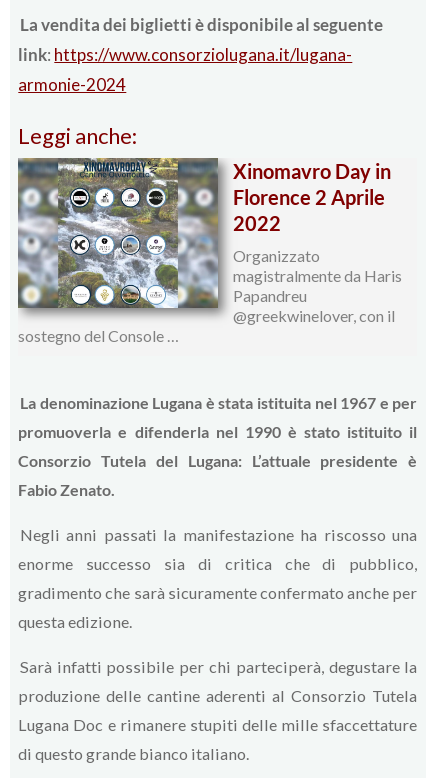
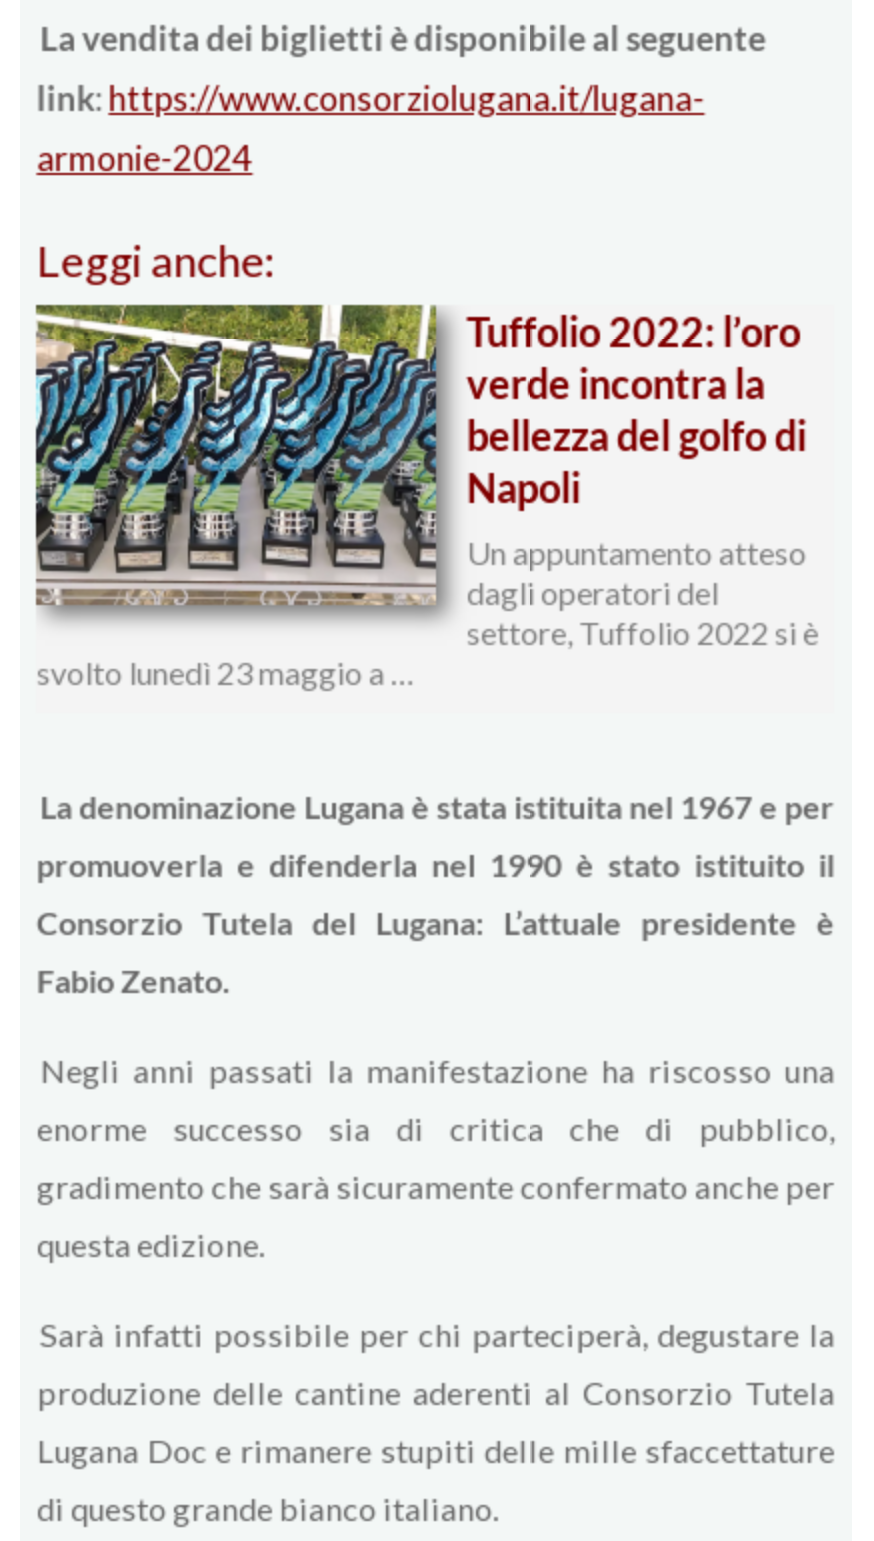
- [image]
- Organizzato
- magistralmente da Haris
- Papandreu
- @greekwinelover, con il
- sostegno del Console …
+ [image]
+ Un appuntamento atteso
+ dagli operatori del
+ settore, Tuffolio 2022 si è
+ svolto lunedì 23 maggio a …

- Xinomavro Day in
- Florence 2 Aprile
- 2022
+ Tuffolio 2022: l’oro
+ verde incontra la
+ bellezza del golfo di
+ Napoli
